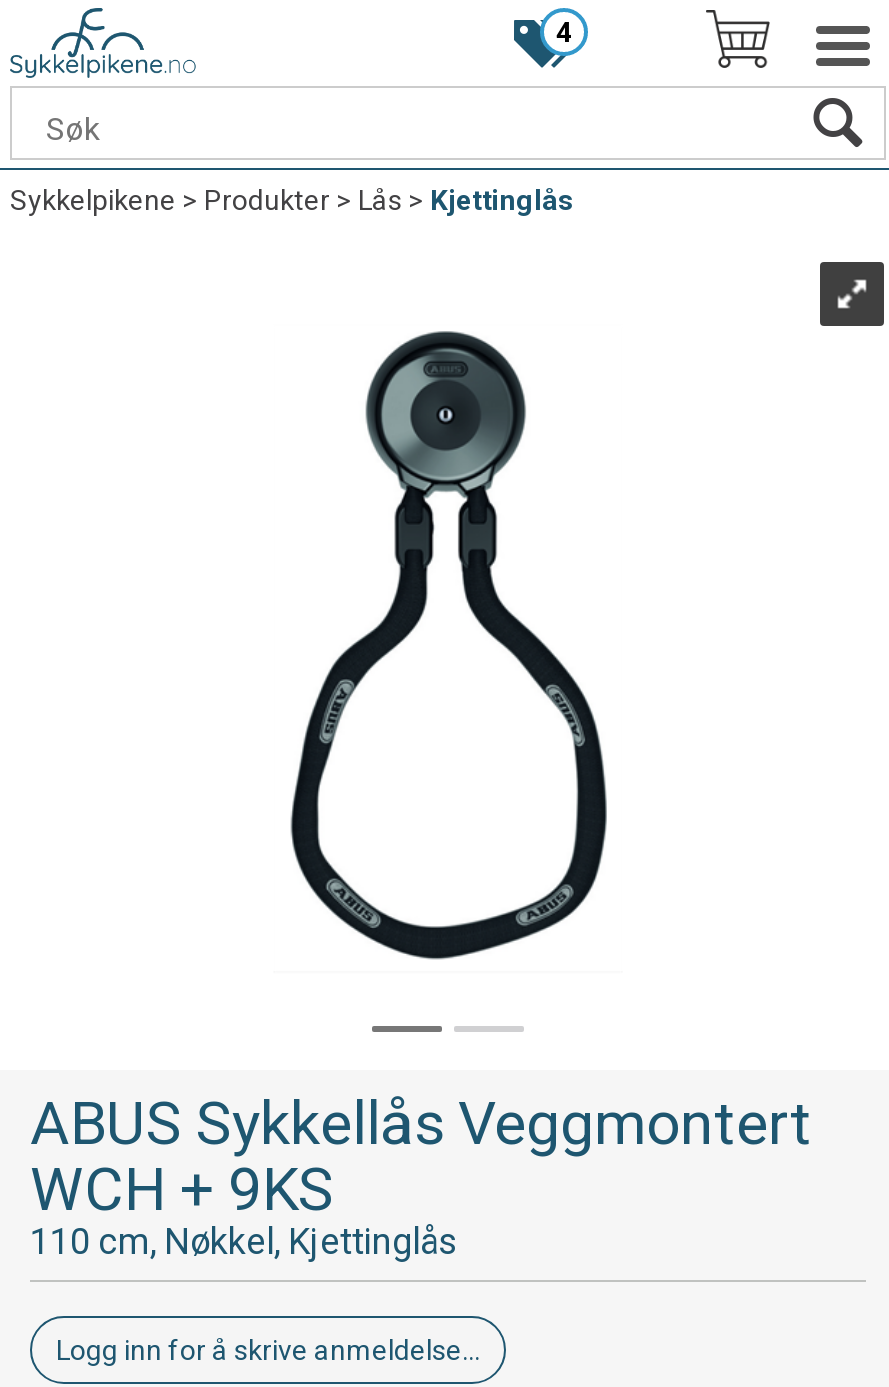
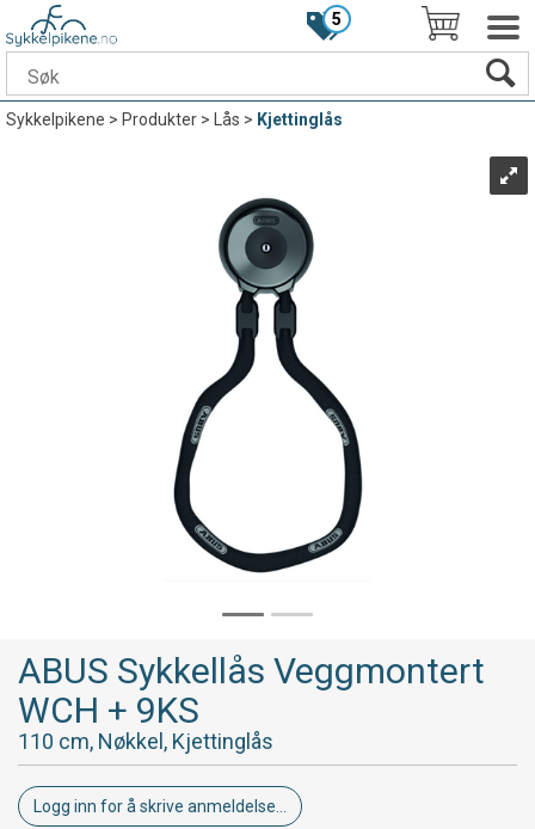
- 4
+ 5
